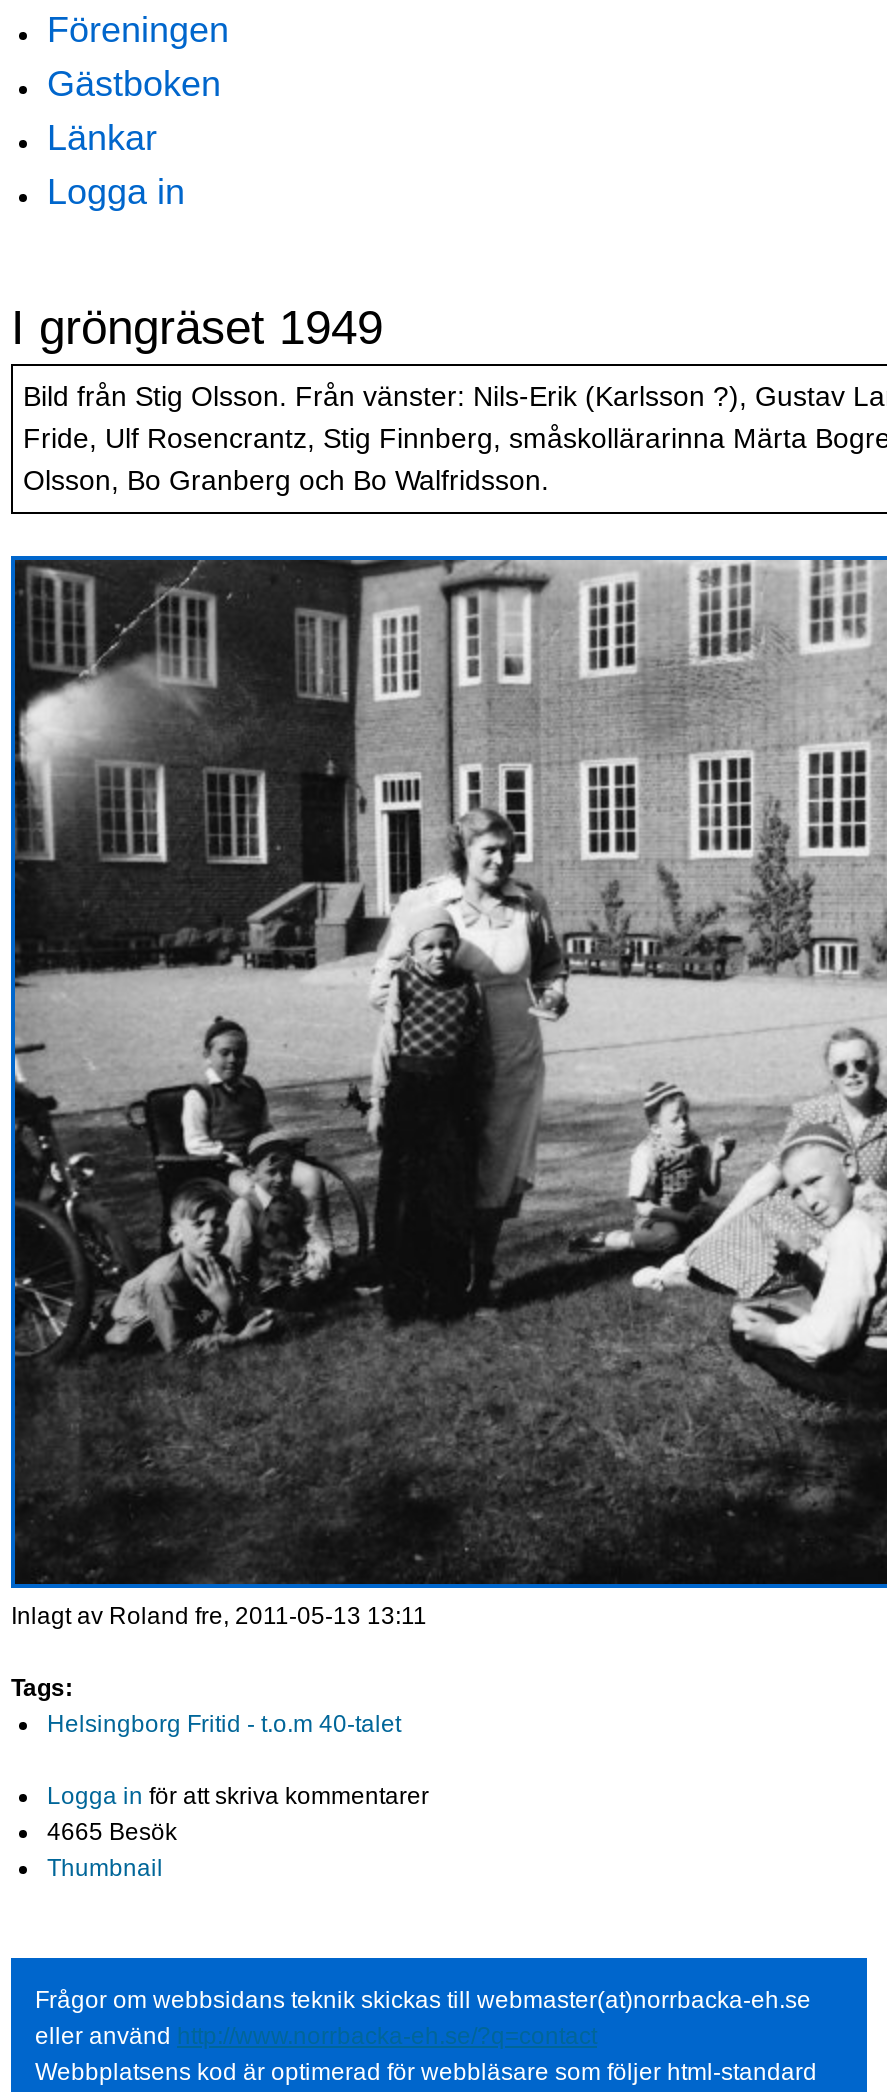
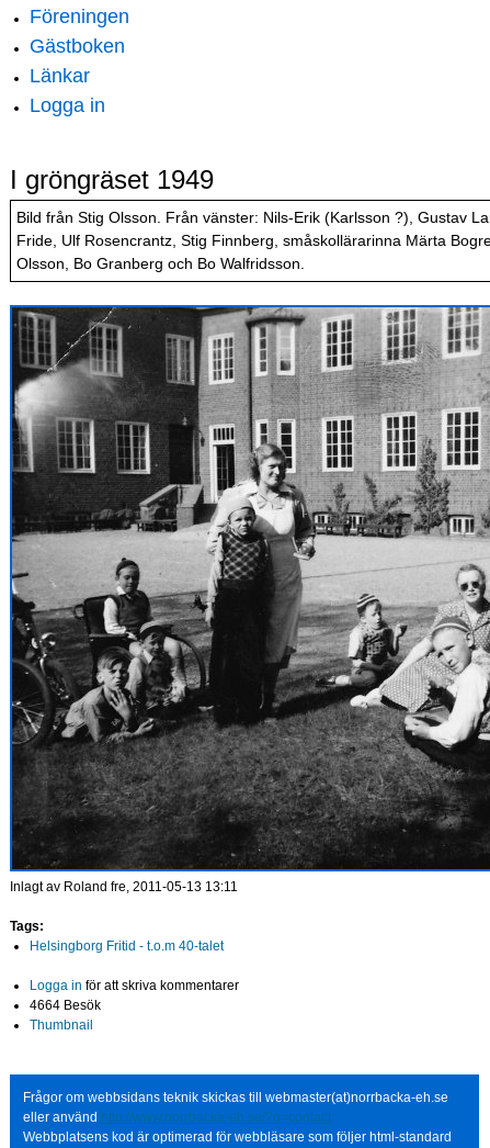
- 4665 Besök
+ 4664 Besök
